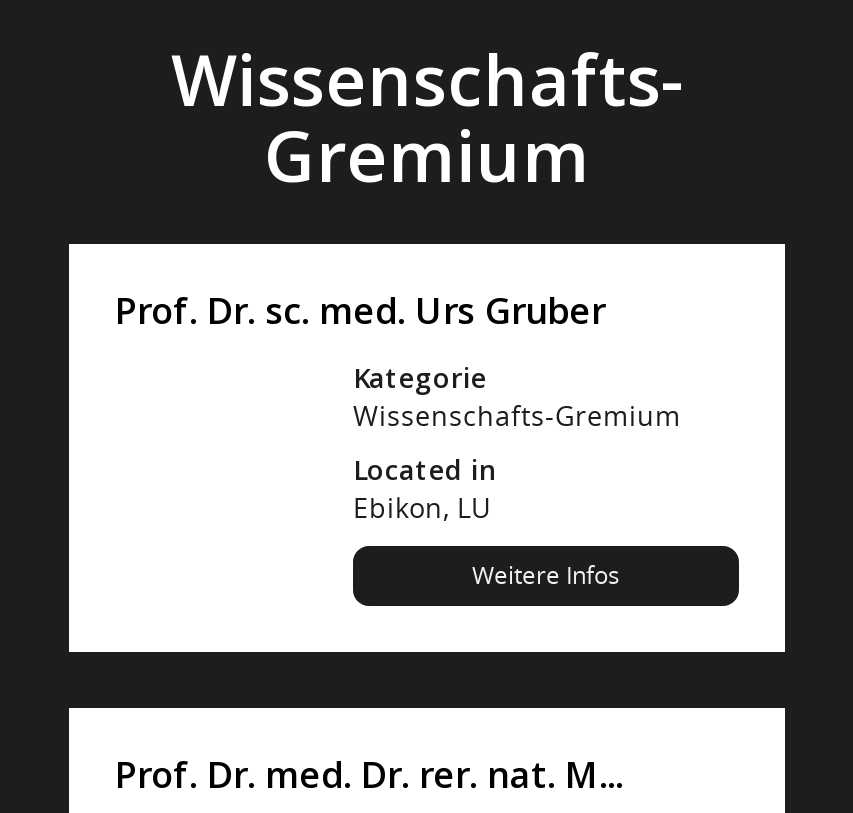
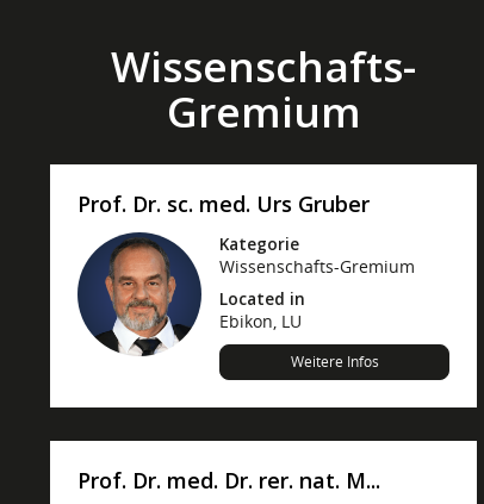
+ [image]
